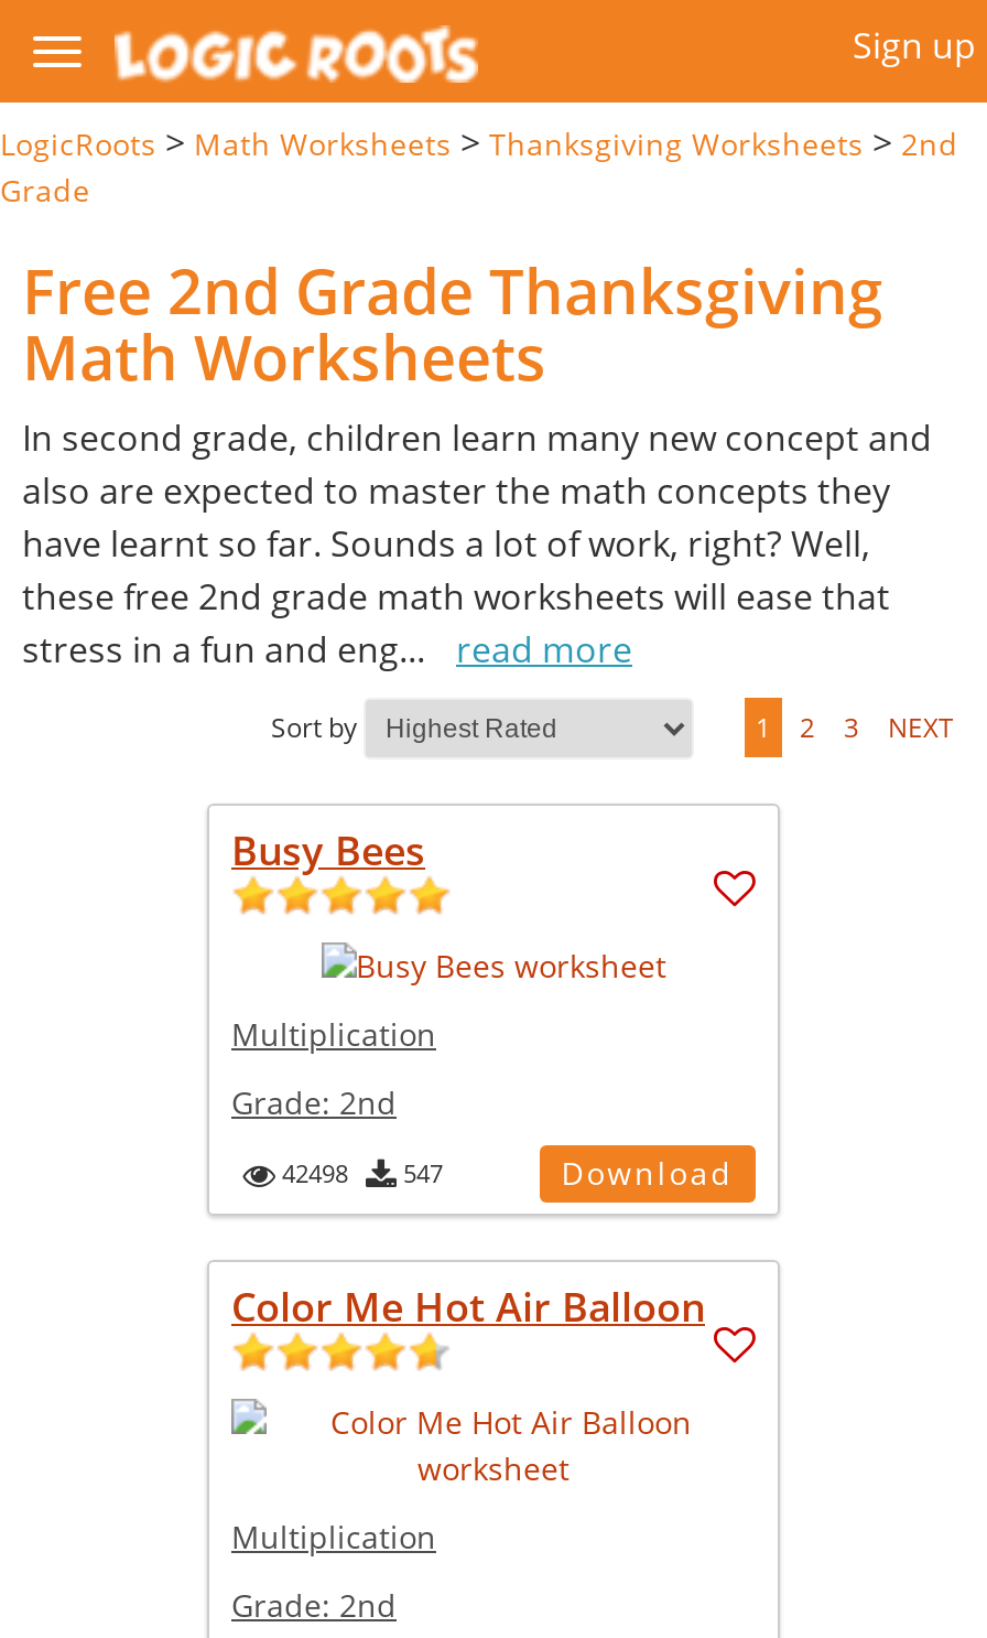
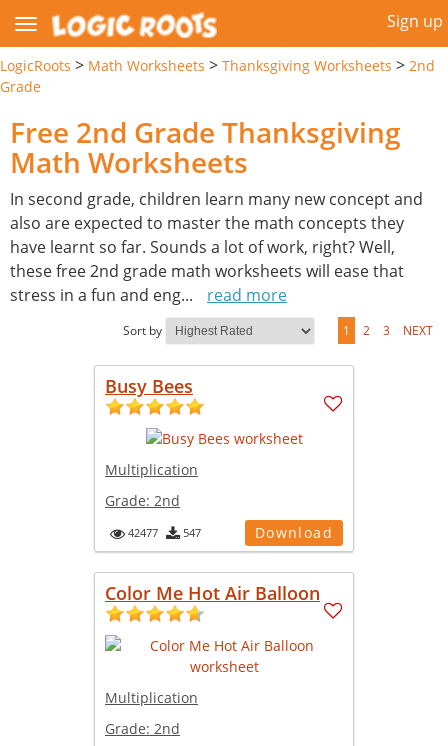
- 42498 547
+ 42477 547
